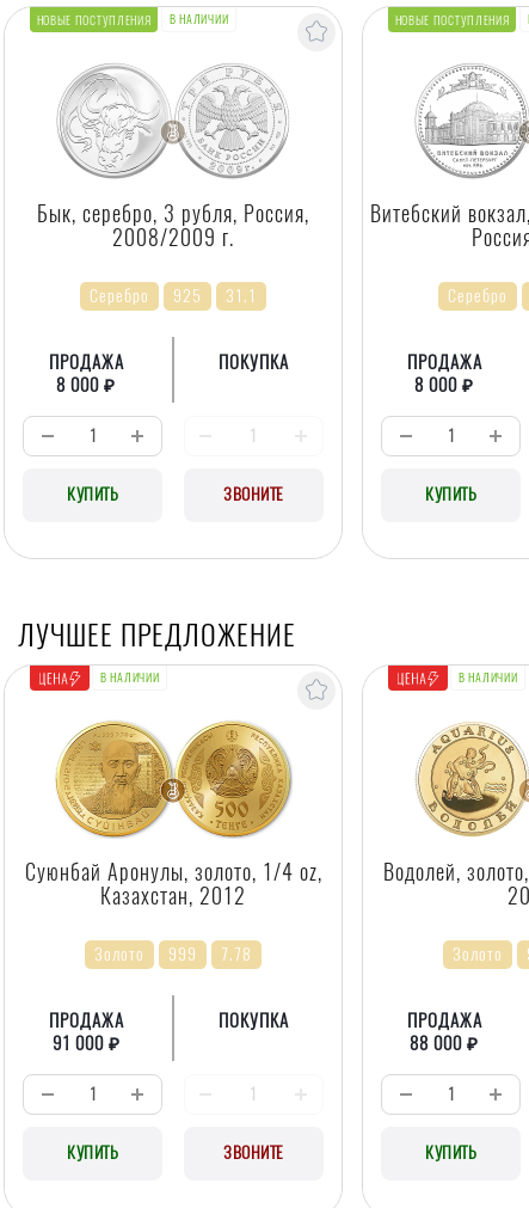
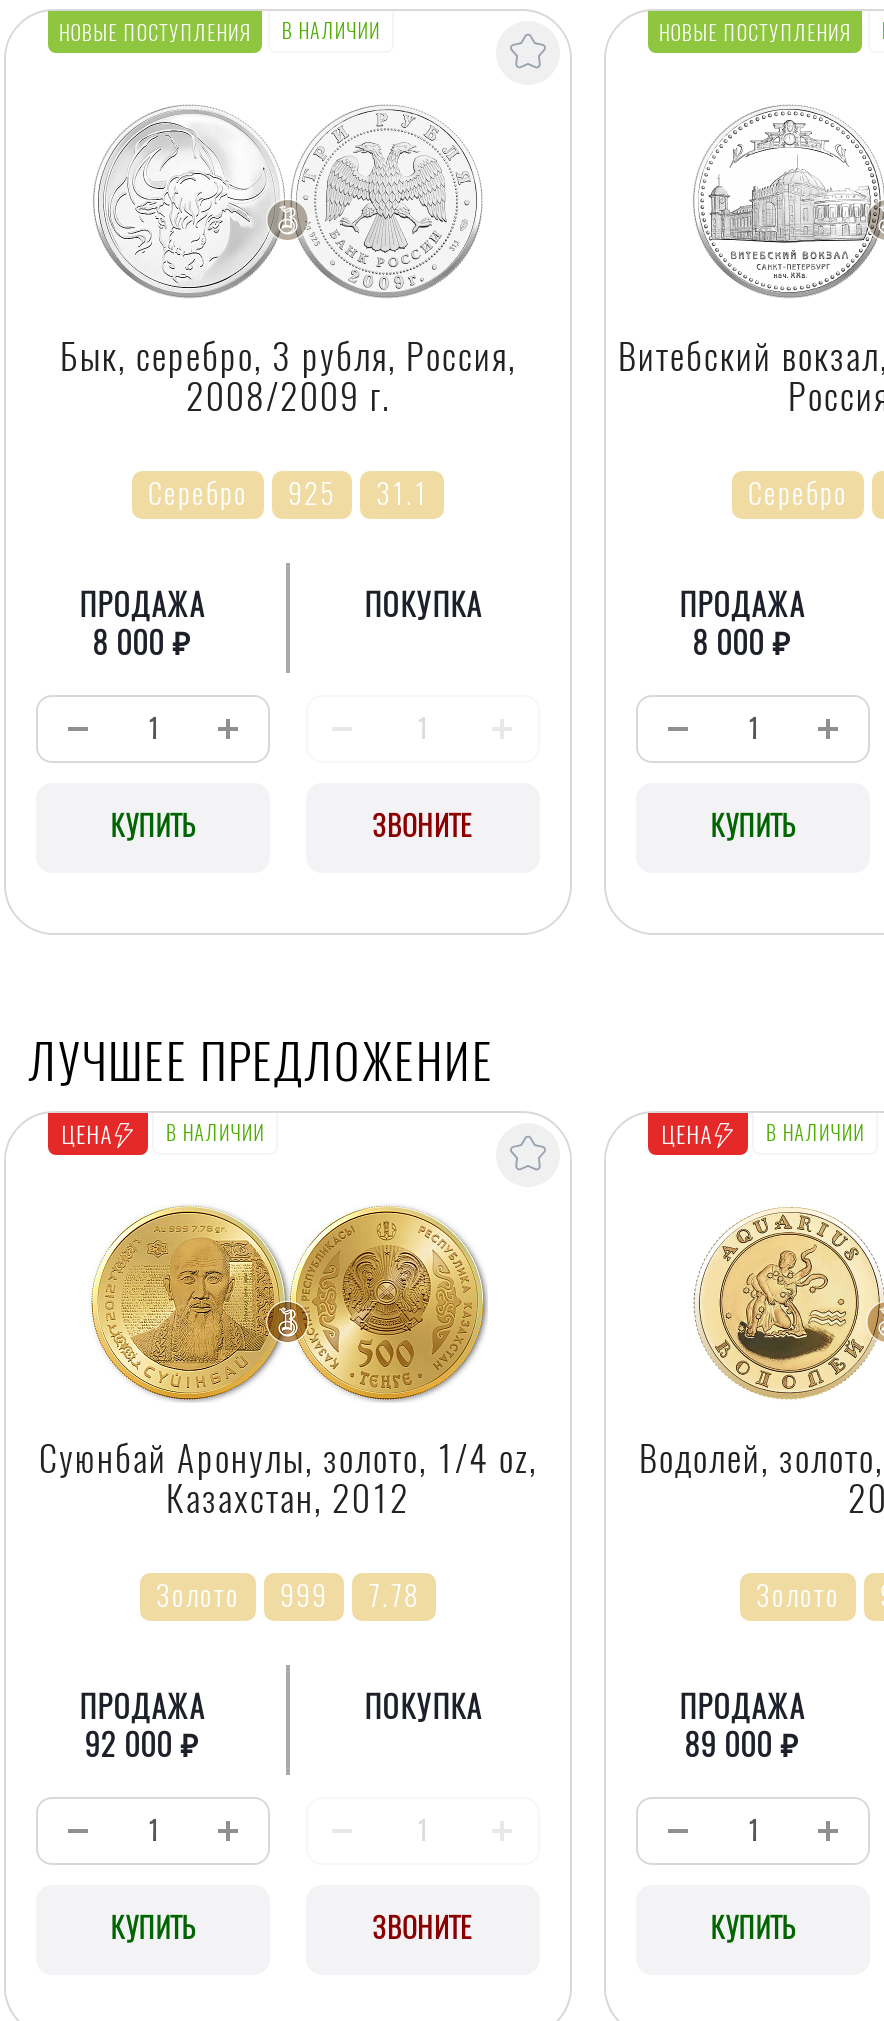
- 91 000 ₽
+ 92 000 ₽

- 88 000 ₽
+ 89 000 ₽
